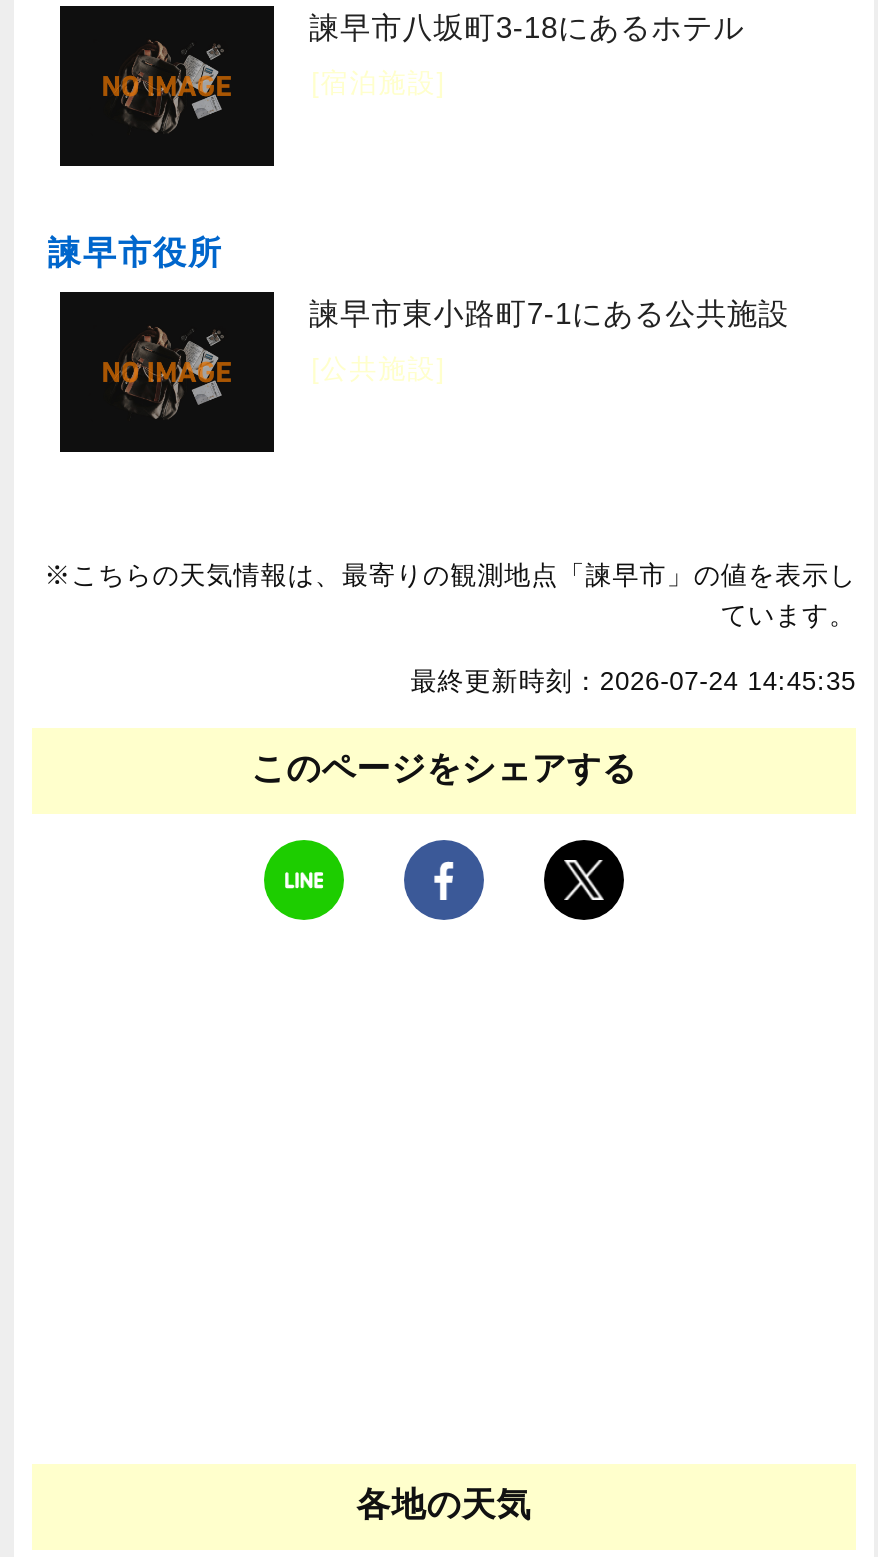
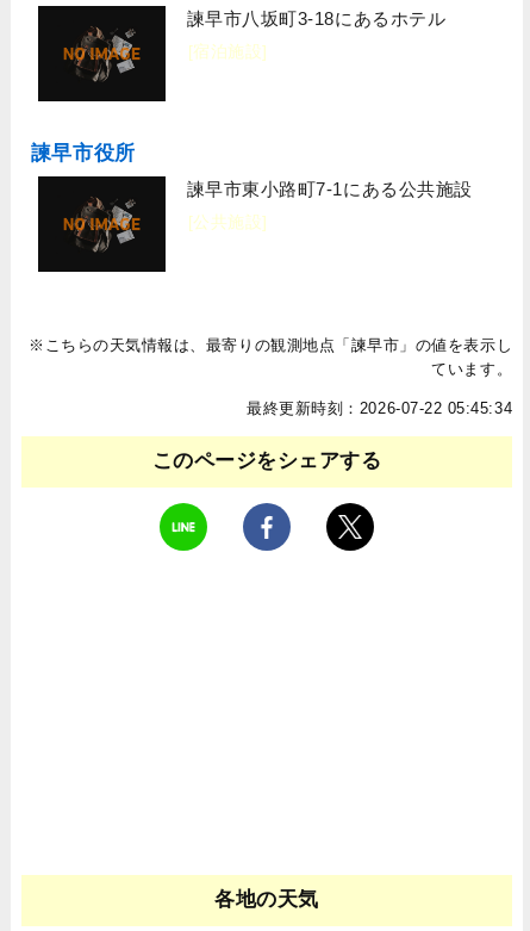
- 最終更新時刻：2026-07-24 14:45:35
+ 最終更新時刻：2026-07-22 05:45:34
